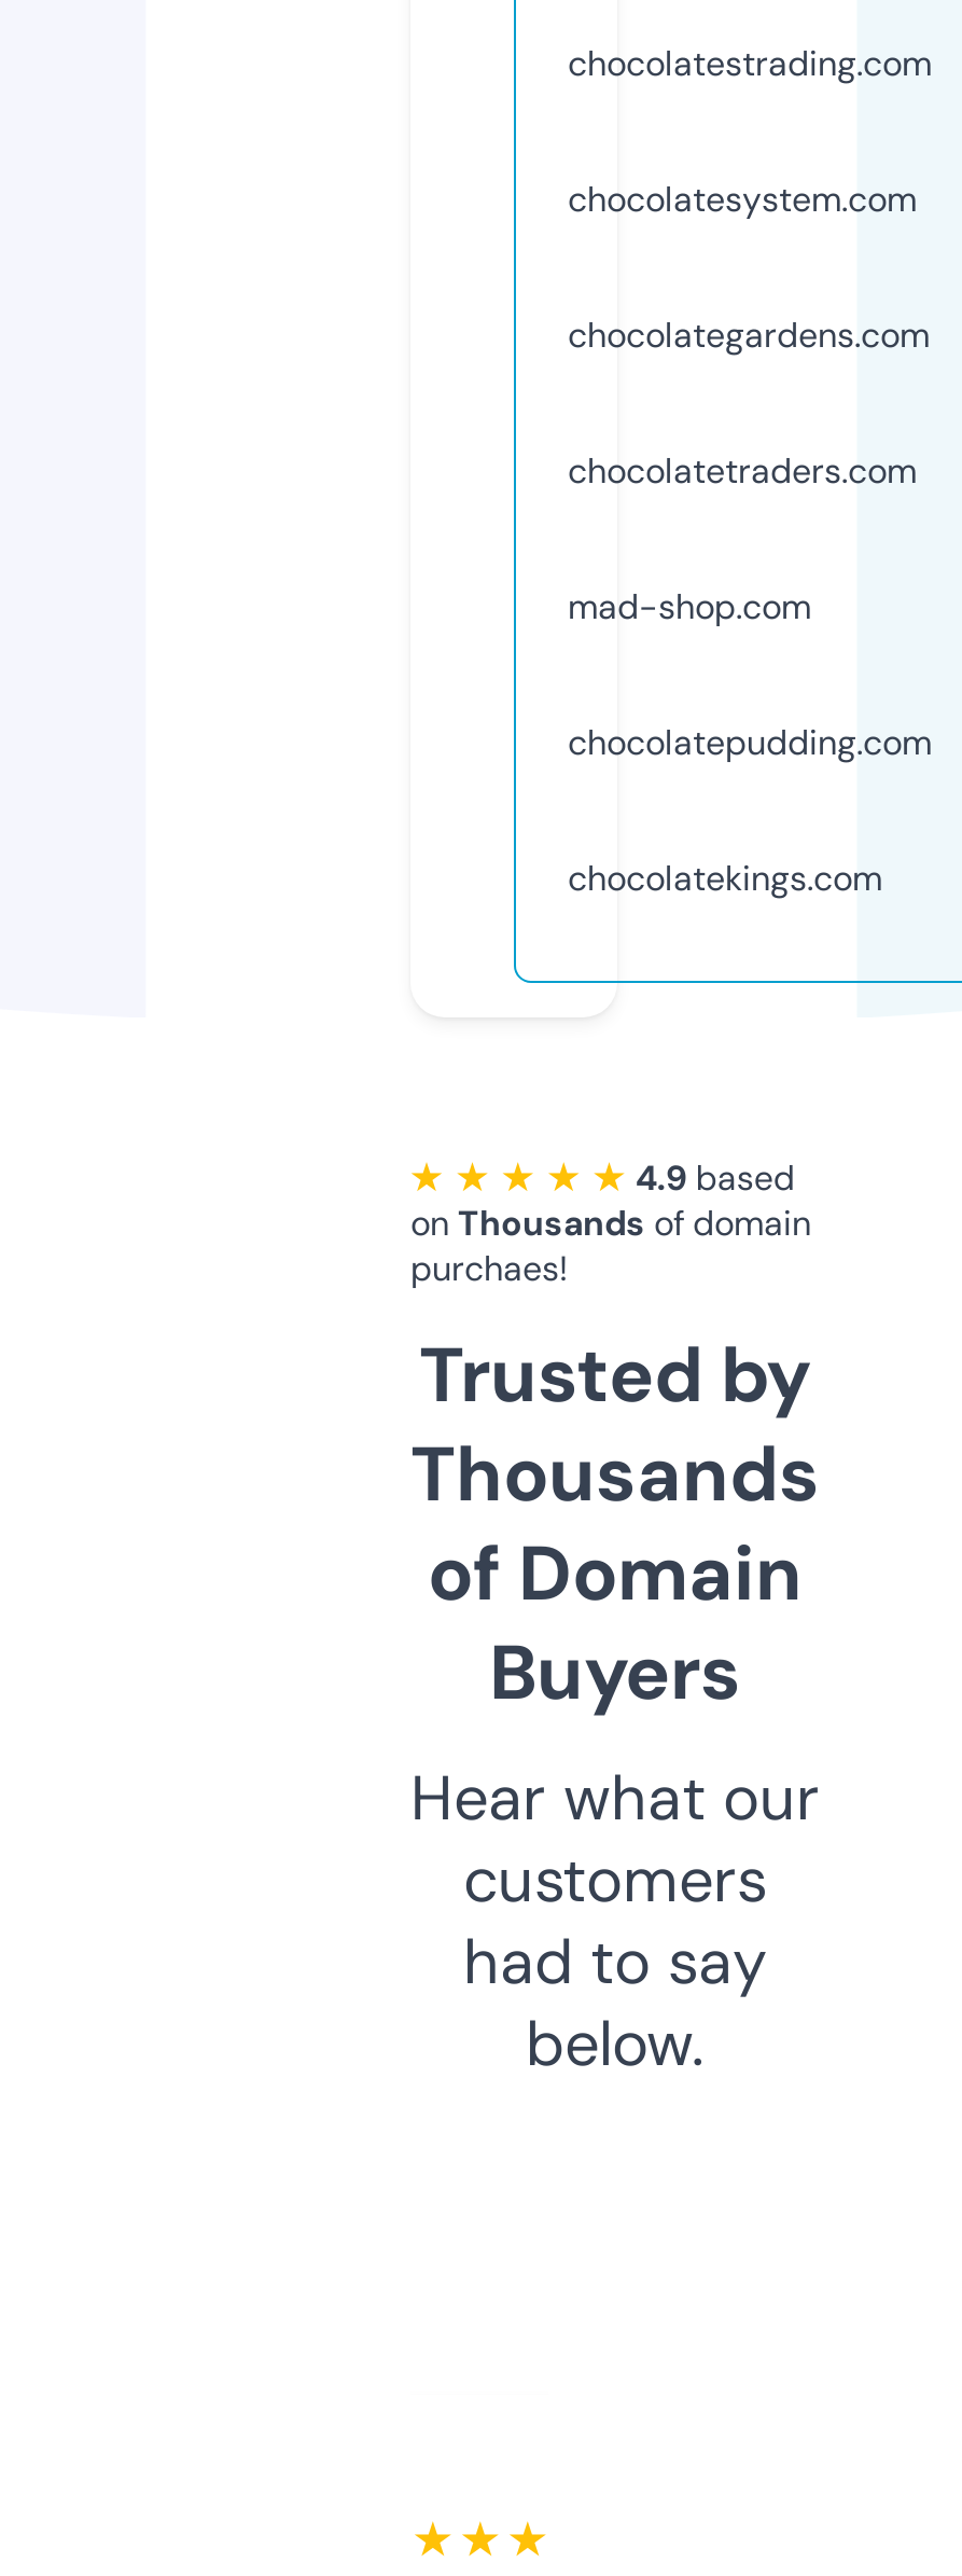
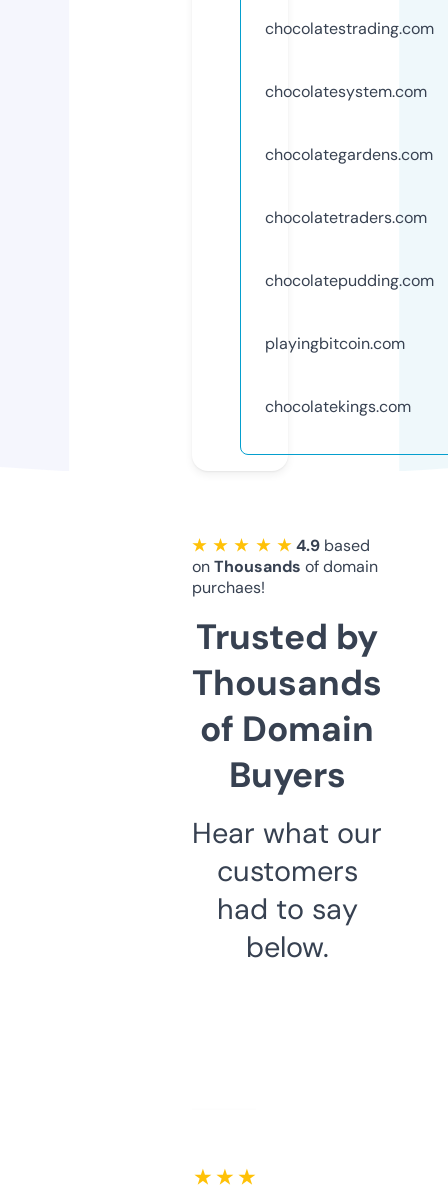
- mad-shop.com

moved up: chocolatepudding.com

+ playingbitcoin.com
